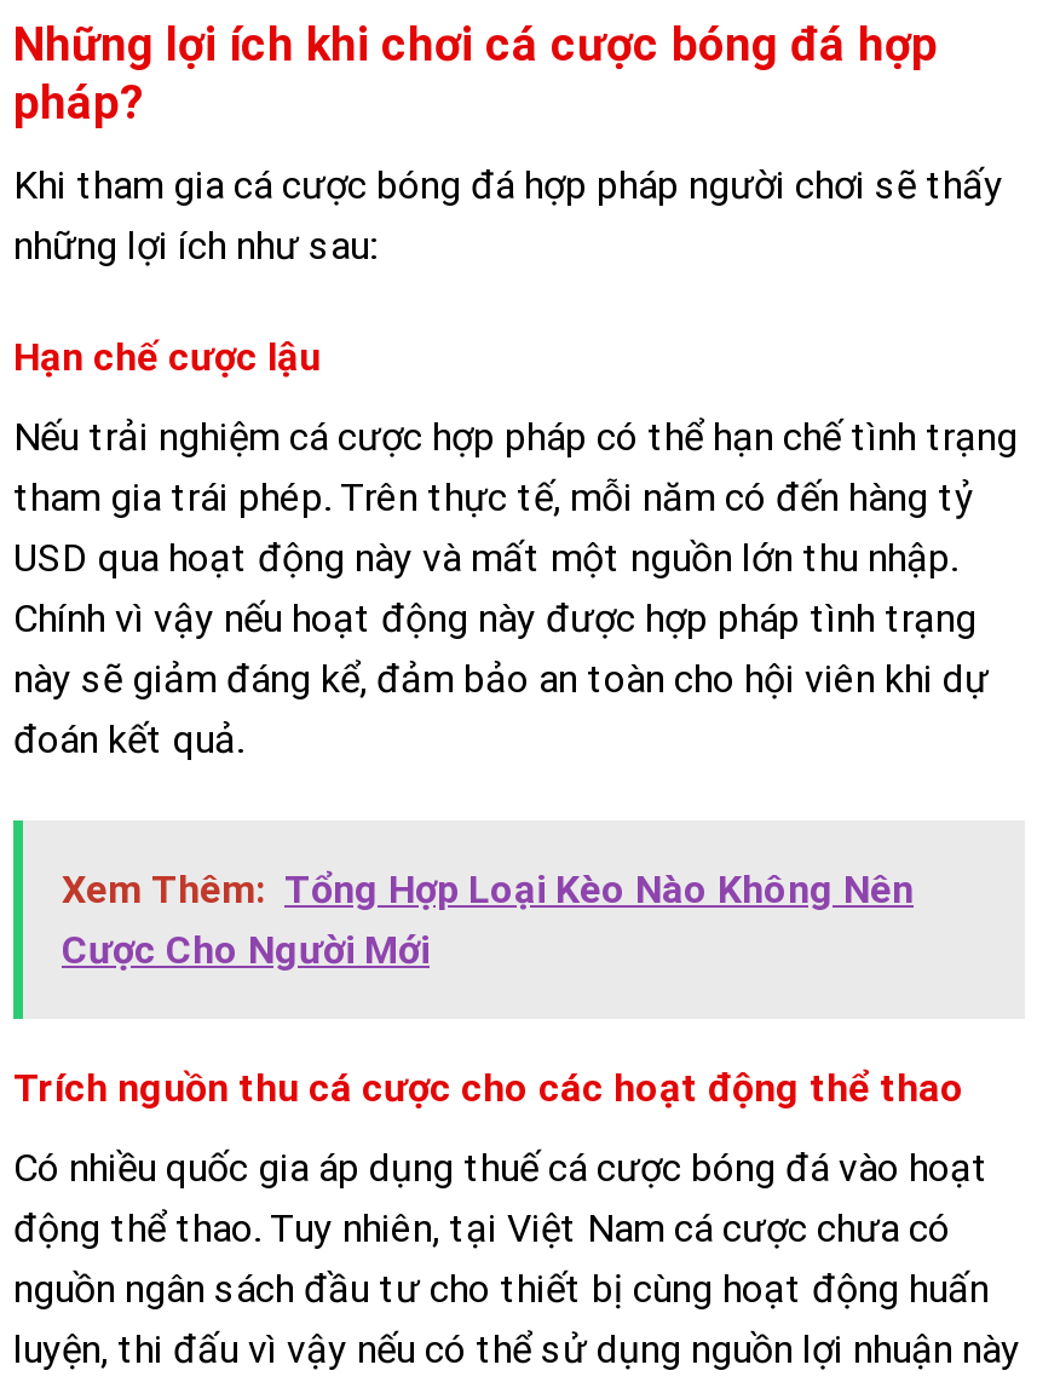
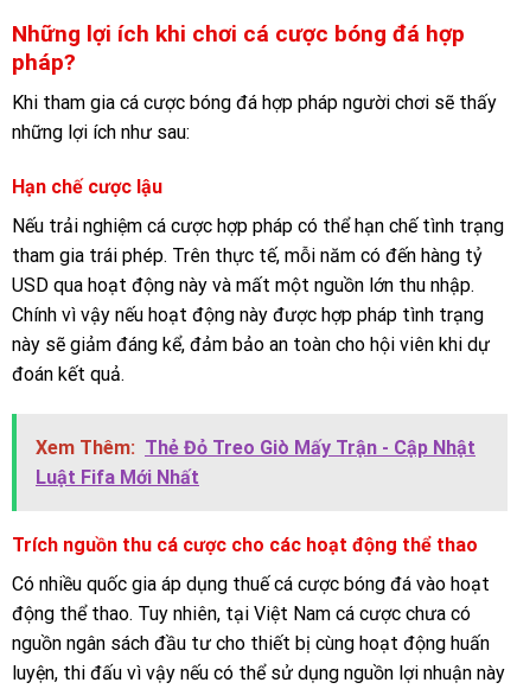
- Xem Thêm: Tổng Hợp Loại Kèo Nào Không Nên
- Cược Cho Người Mới
+ Xem Thêm: Thẻ Đỏ Treo Giò Mấy Trận - Cập Nhật
+ Luật Fifa Mới Nhất
